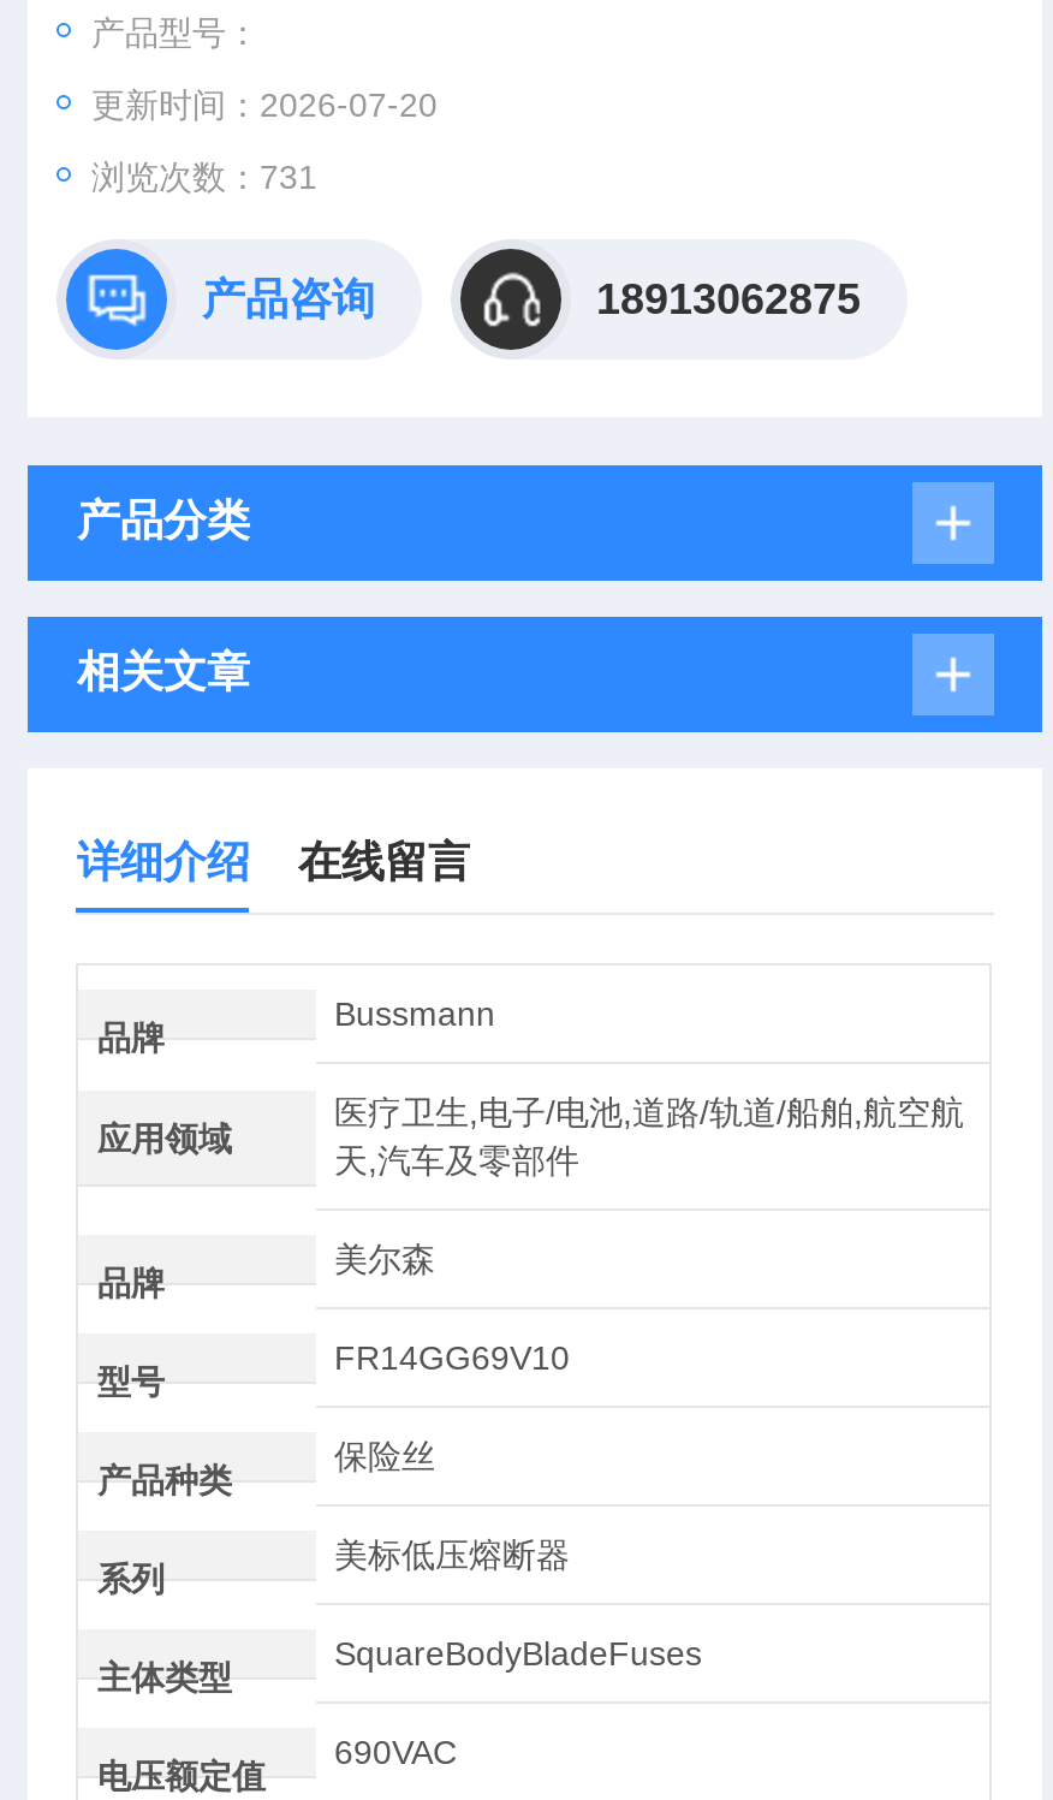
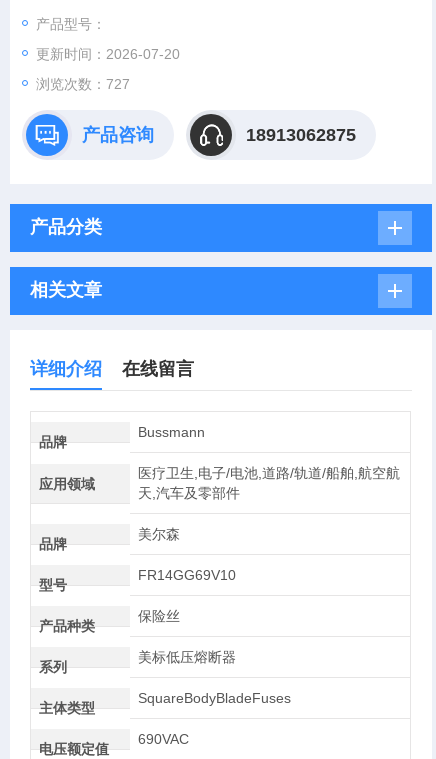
- 浏览次数：731
+ 浏览次数：727
